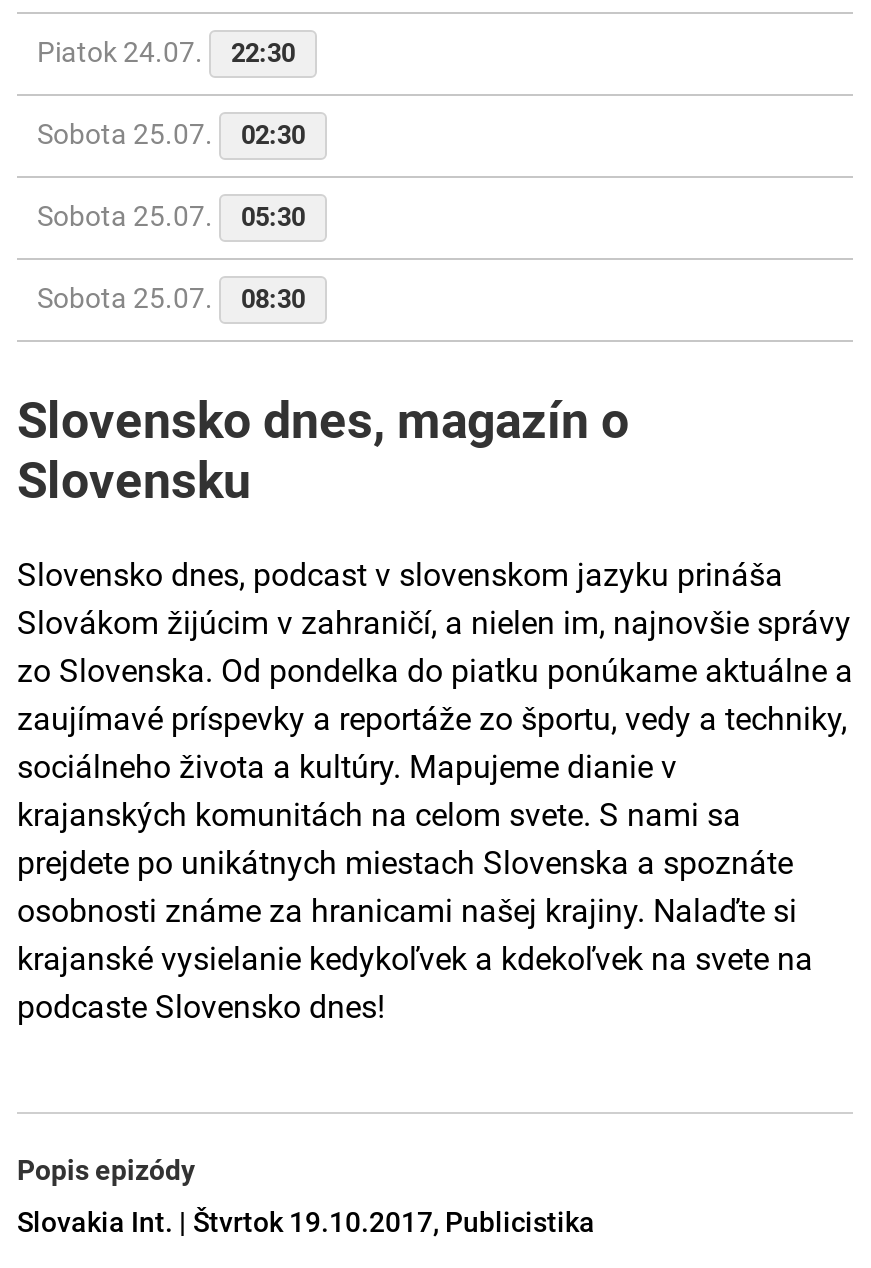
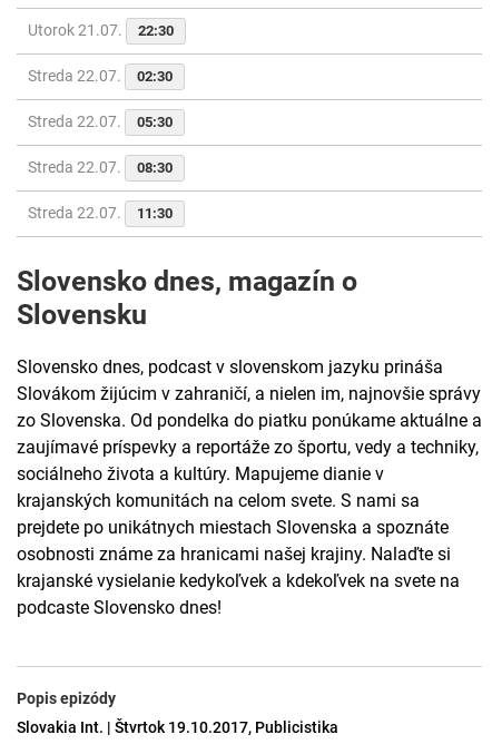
- Piatok 24.07. 22:30
+ Utorok 21.07. 22:30

- Sobota 25.07. 02:30
+ Streda 22.07. 02:30

- Sobota 25.07. 05:30
+ Streda 22.07. 05:30

- Sobota 25.07. 08:30
+ Streda 22.07. 08:30

+ Streda 22.07.
+ 11:30
